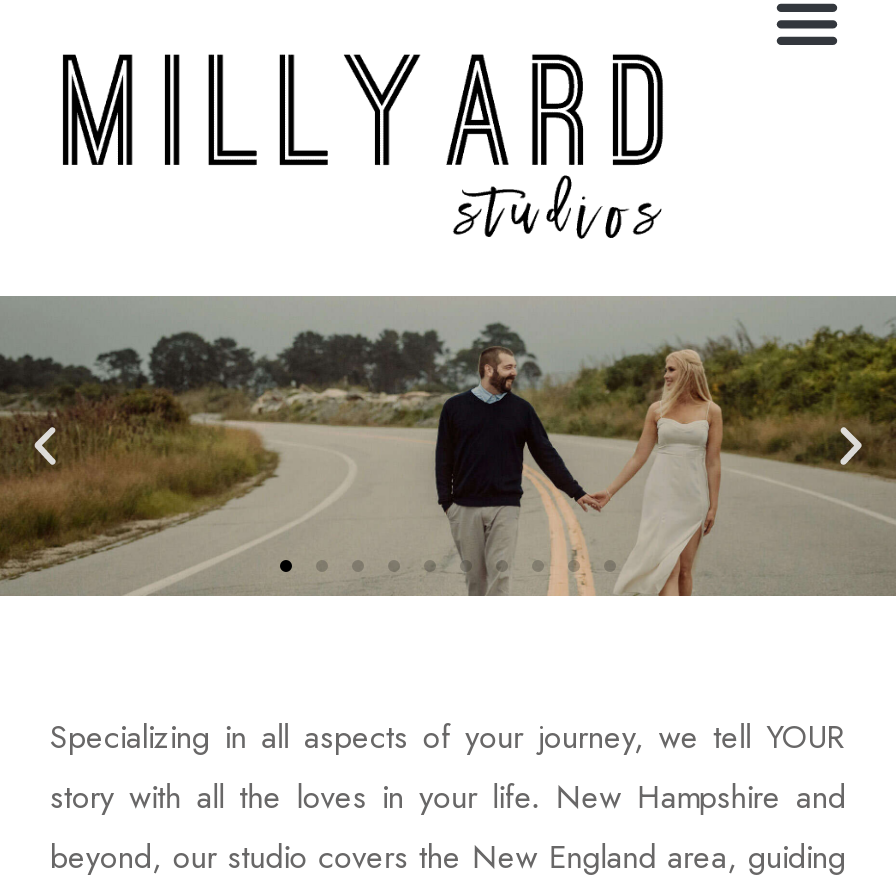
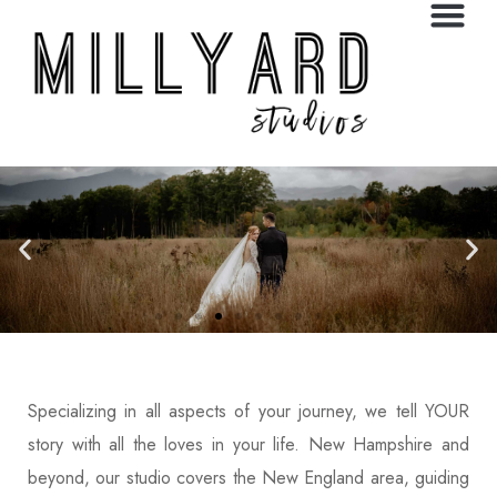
- [image]
+ [image]
